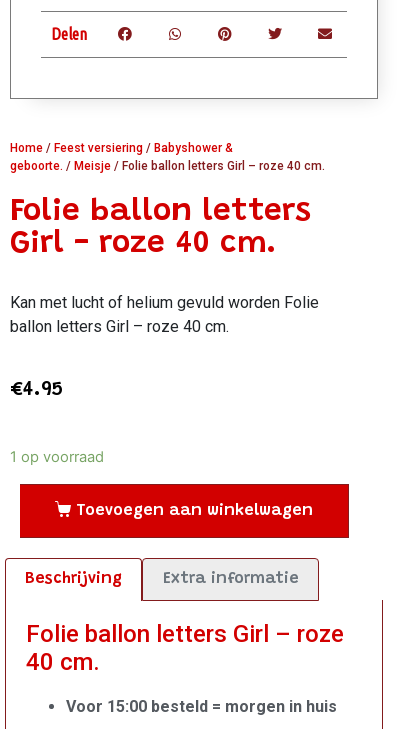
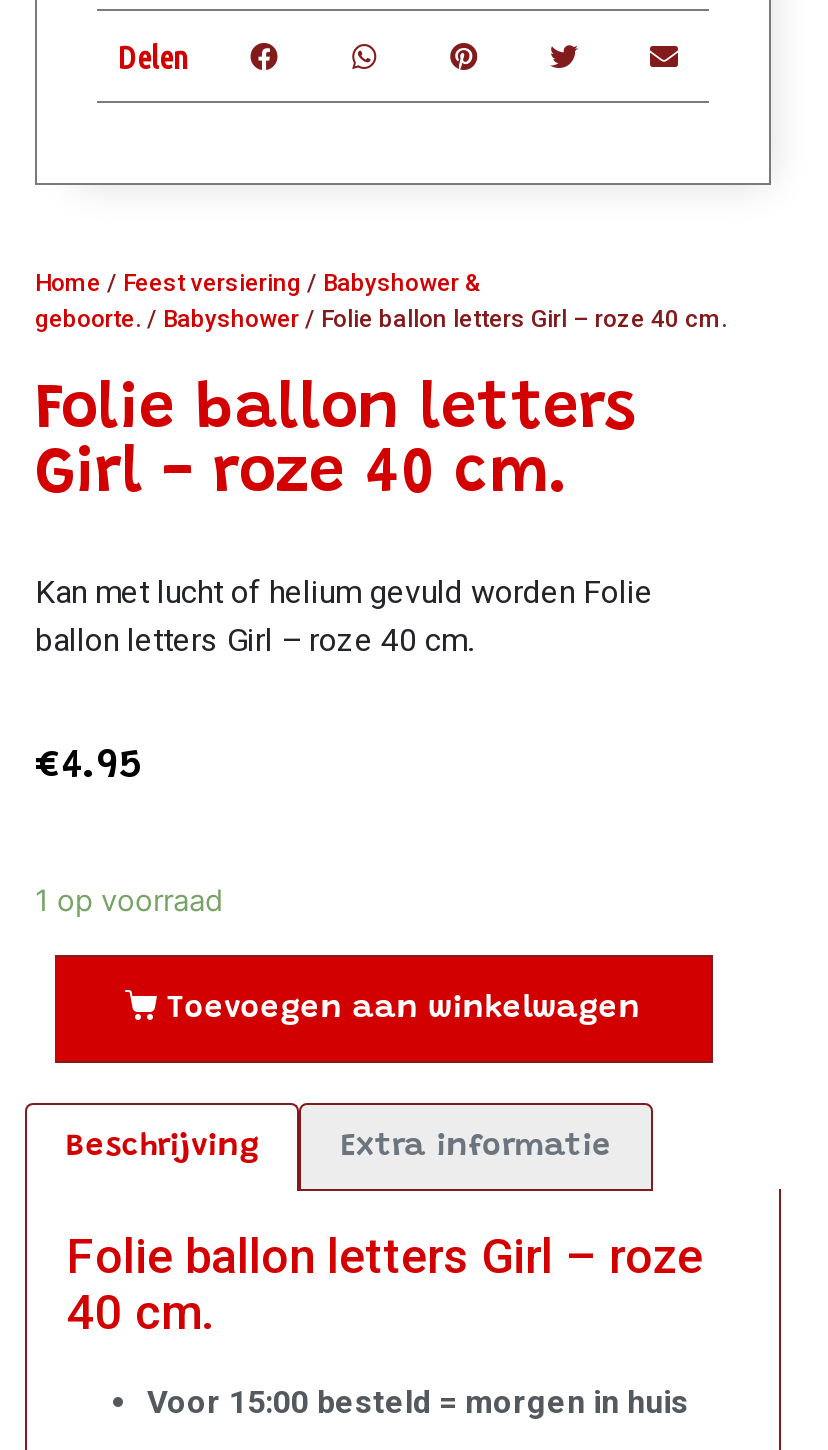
- geboorte. / Meisje / Folie ballon letters Girl – roze 40 cm.
+ geboorte. / Babyshower / Folie ballon letters Girl – roze 40 cm.
